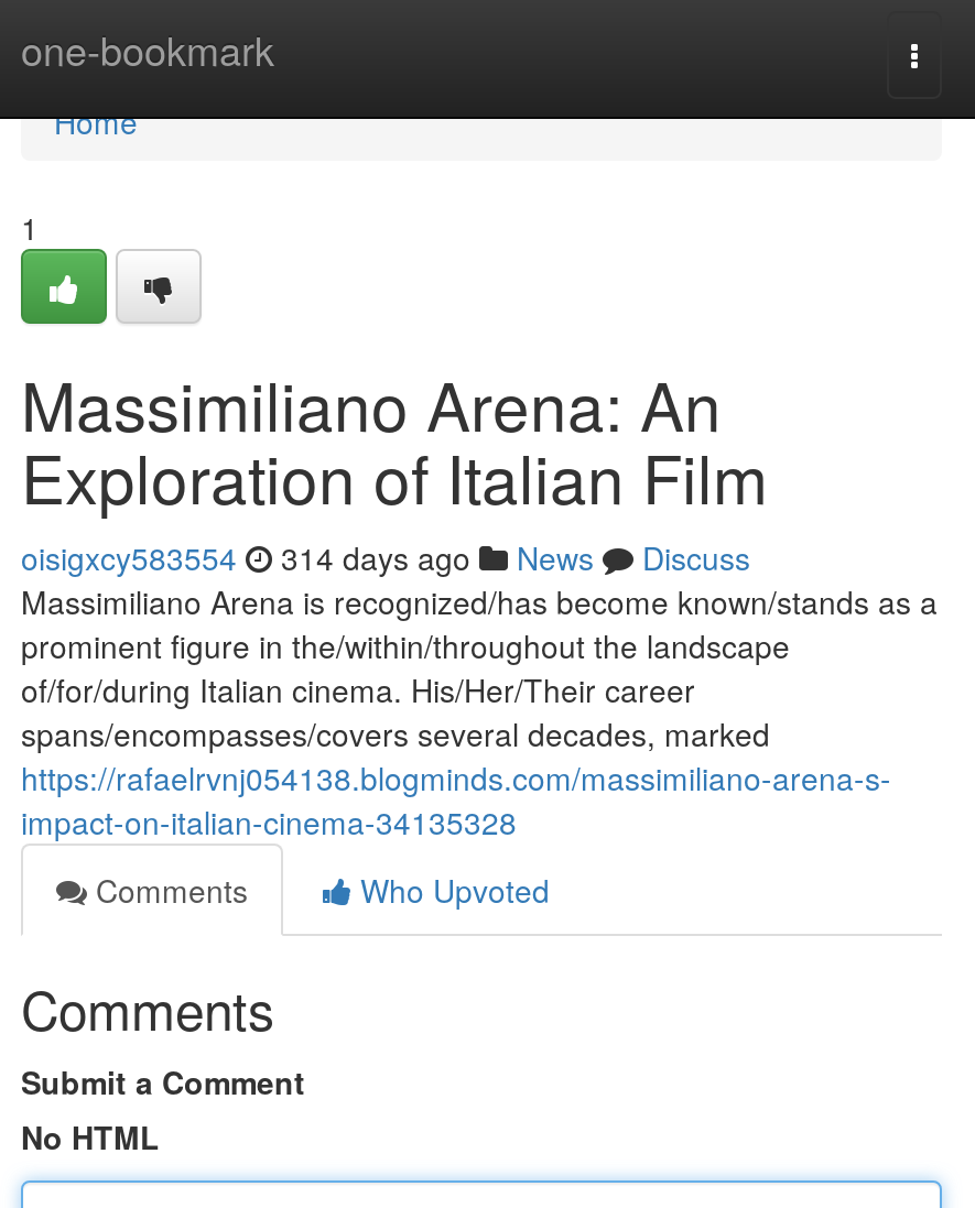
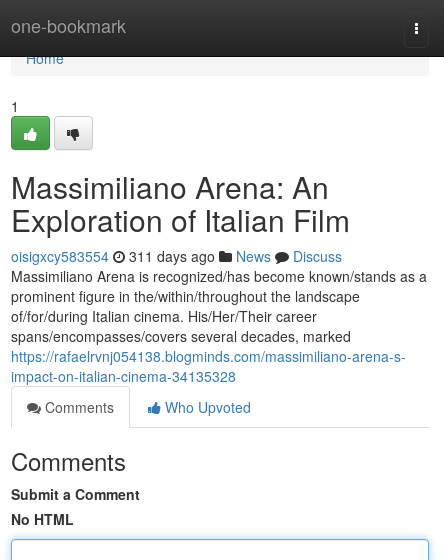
- oisigxcy583554 314 days ago News Discuss
+ oisigxcy583554 311 days ago News Discuss
